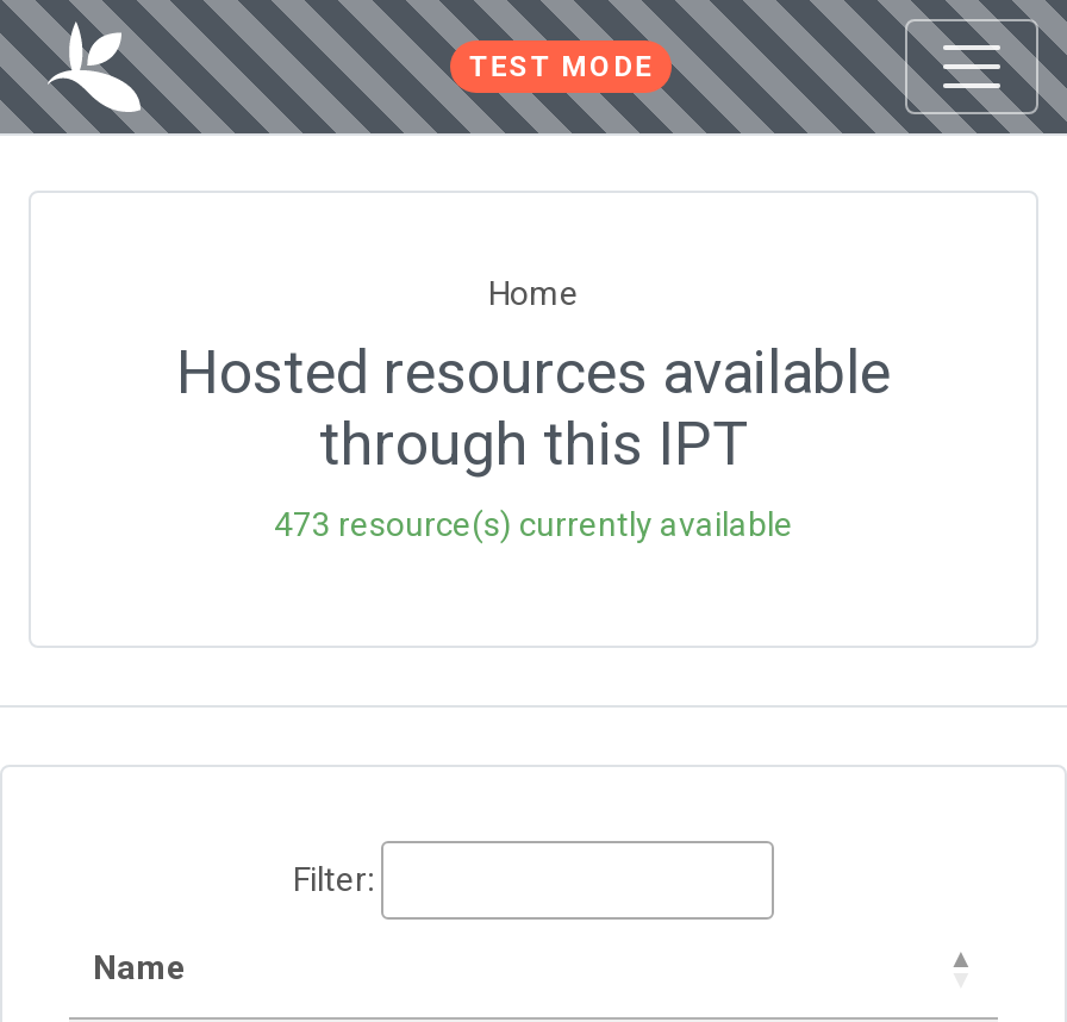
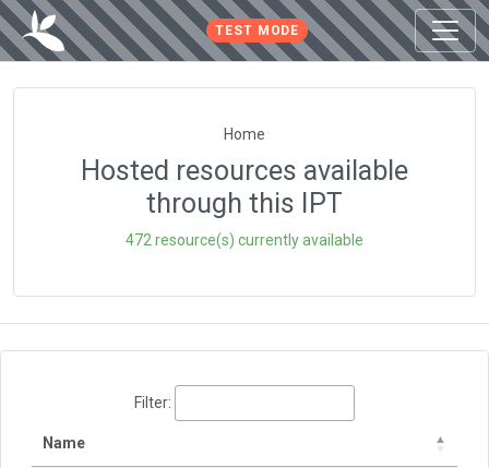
- 473 resource(s) currently available
+ 472 resource(s) currently available
